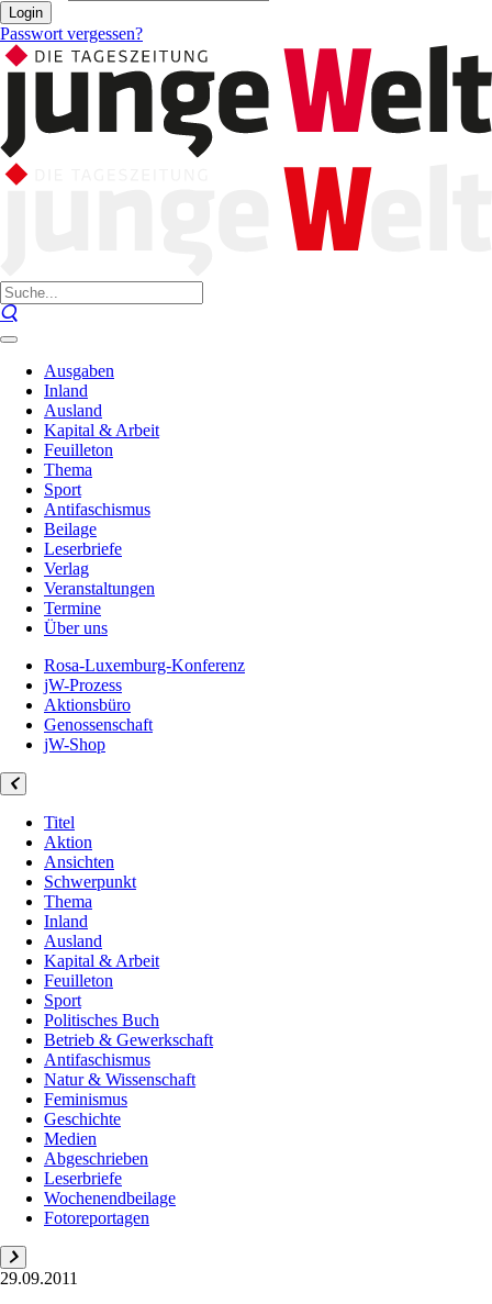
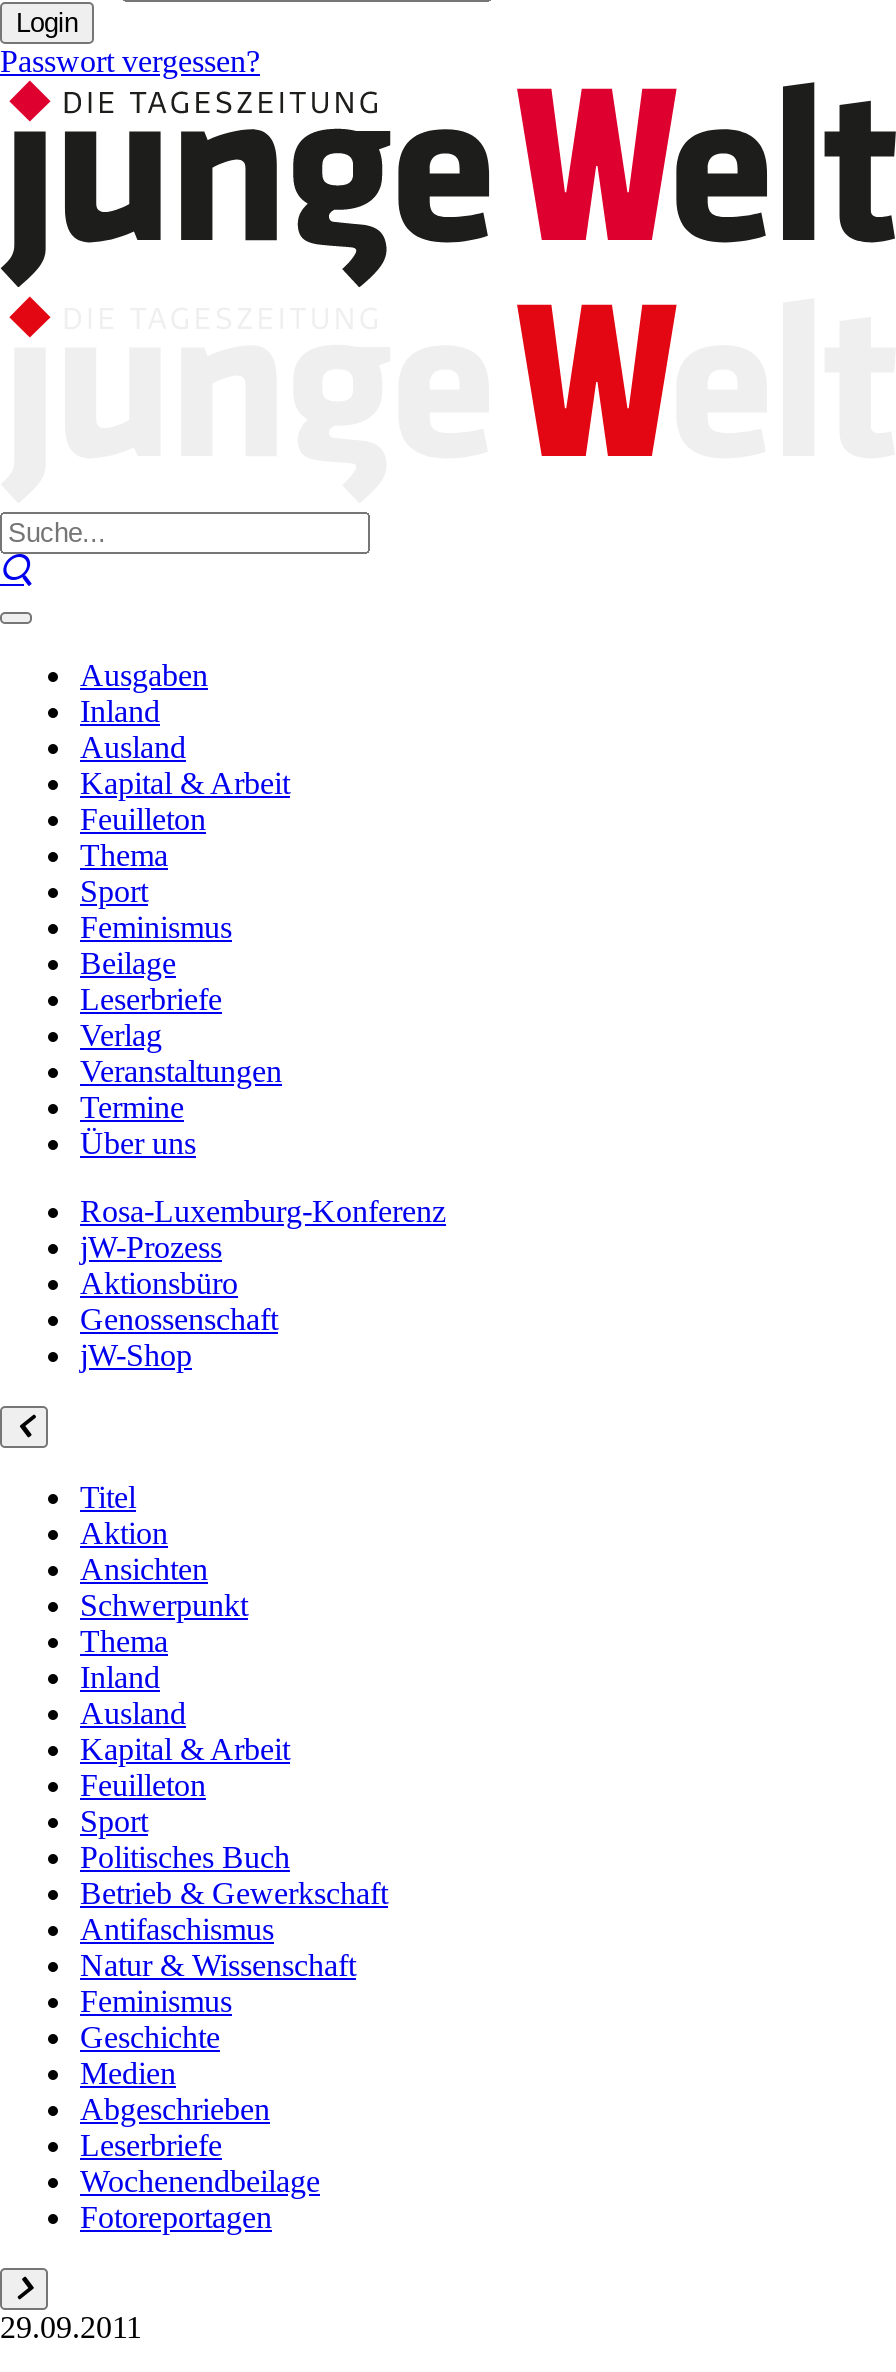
- Antifaschismus
+ Feminismus
